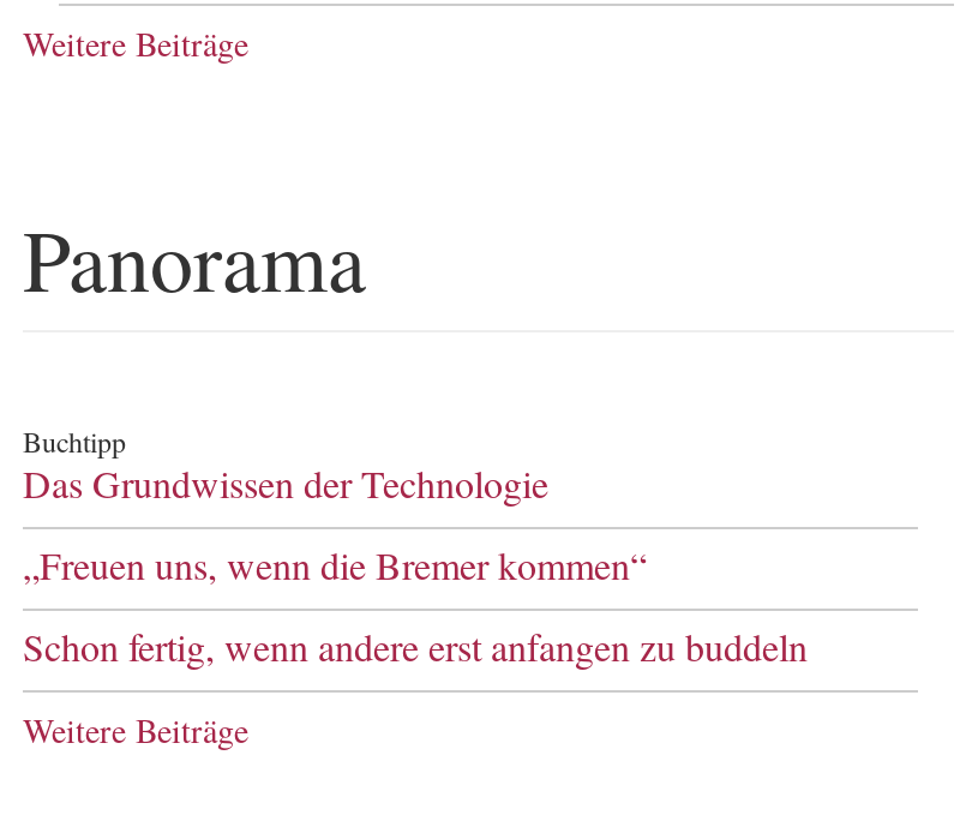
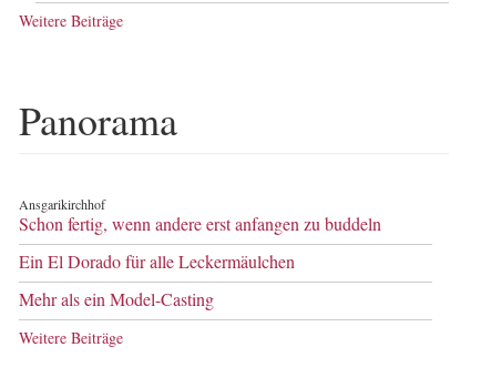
- Buchtipp
- Das Grundwissen der Technologie
- „Freuen uns, wenn die Bremer kommen“
+ Ansgarikirchhof

moved up: Schon fertig, wenn andere erst anfangen zu buddeln

+ Ein El Dorado für alle Leckermäulchen
+ Mehr als ein Model-Casting
